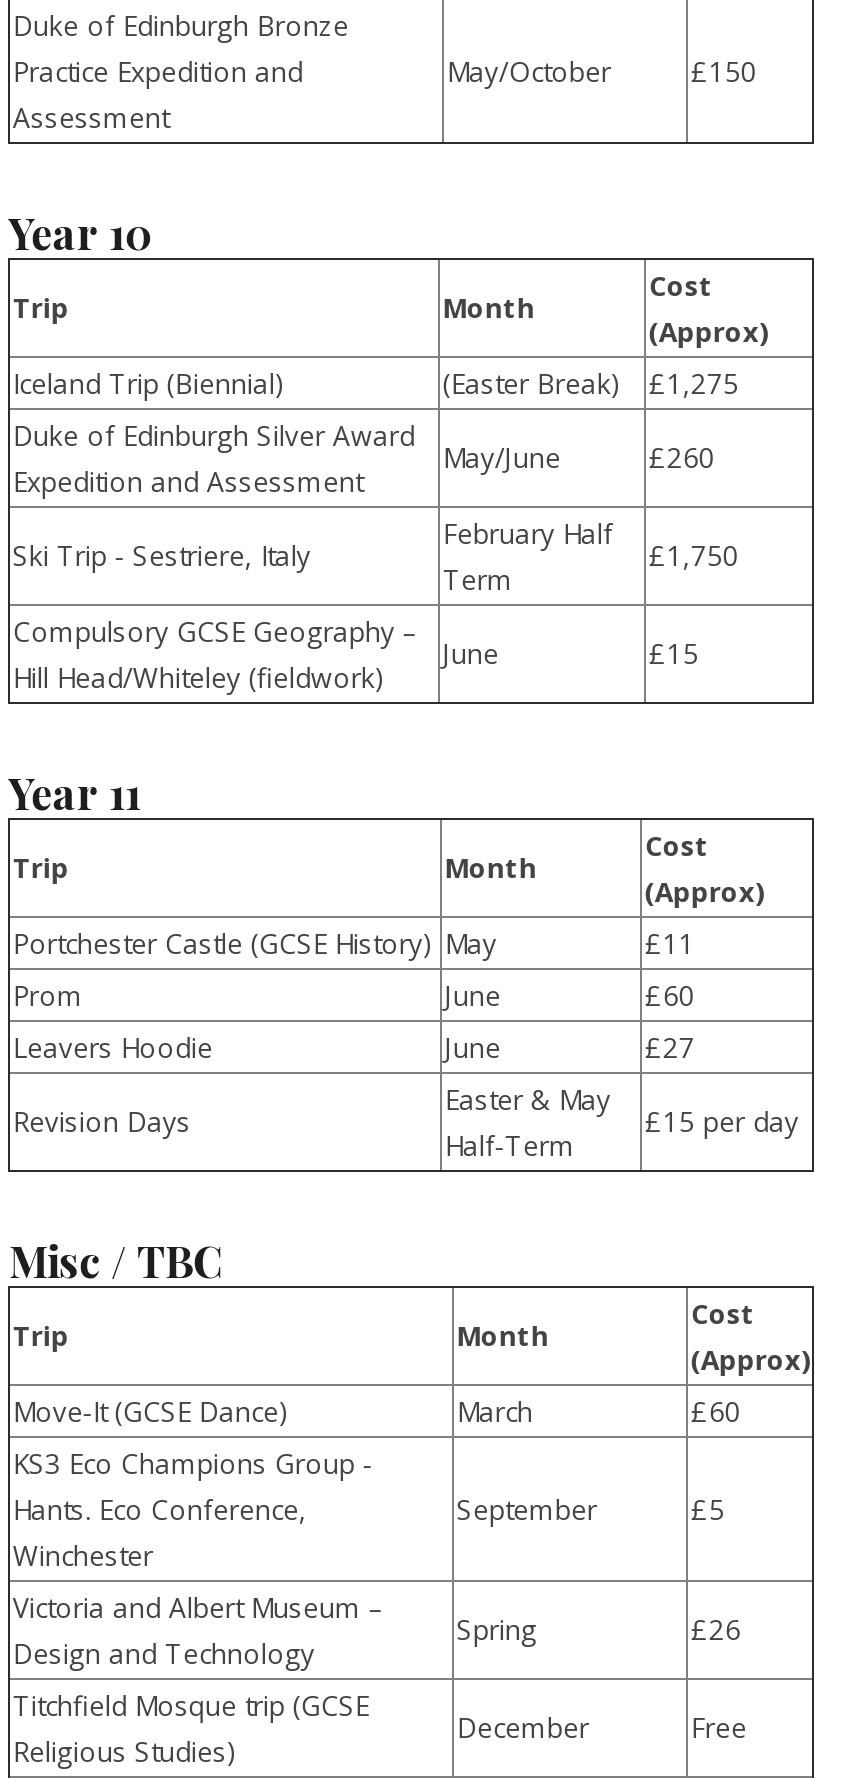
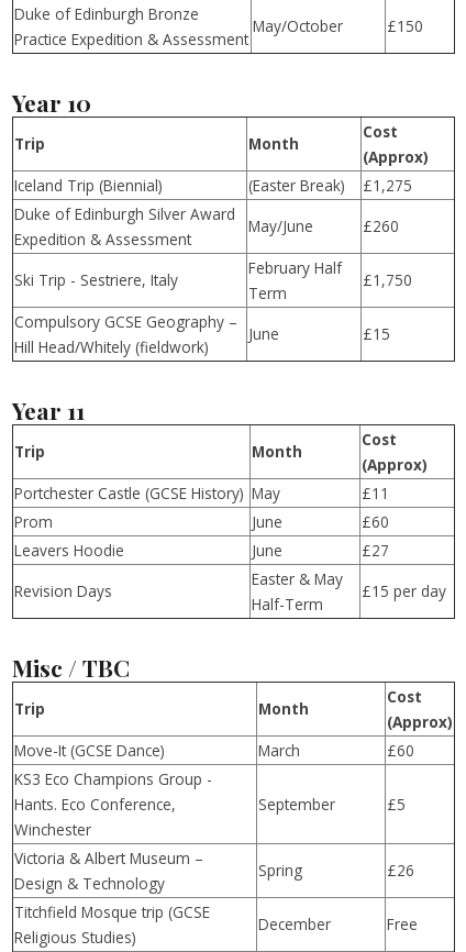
- Practice Expedition and
- Assessment
+ Practice Expedition & Assessment

- Expedition and Assessment
+ Expedition & Assessment

- Hill Head/Whiteley (fieldwork)
+ Hill Head/Whitely (fieldwork)

- Victoria and Albert Museum –
+ Victoria & Albert Museum –

- Design and Technology
+ Design & Technology
